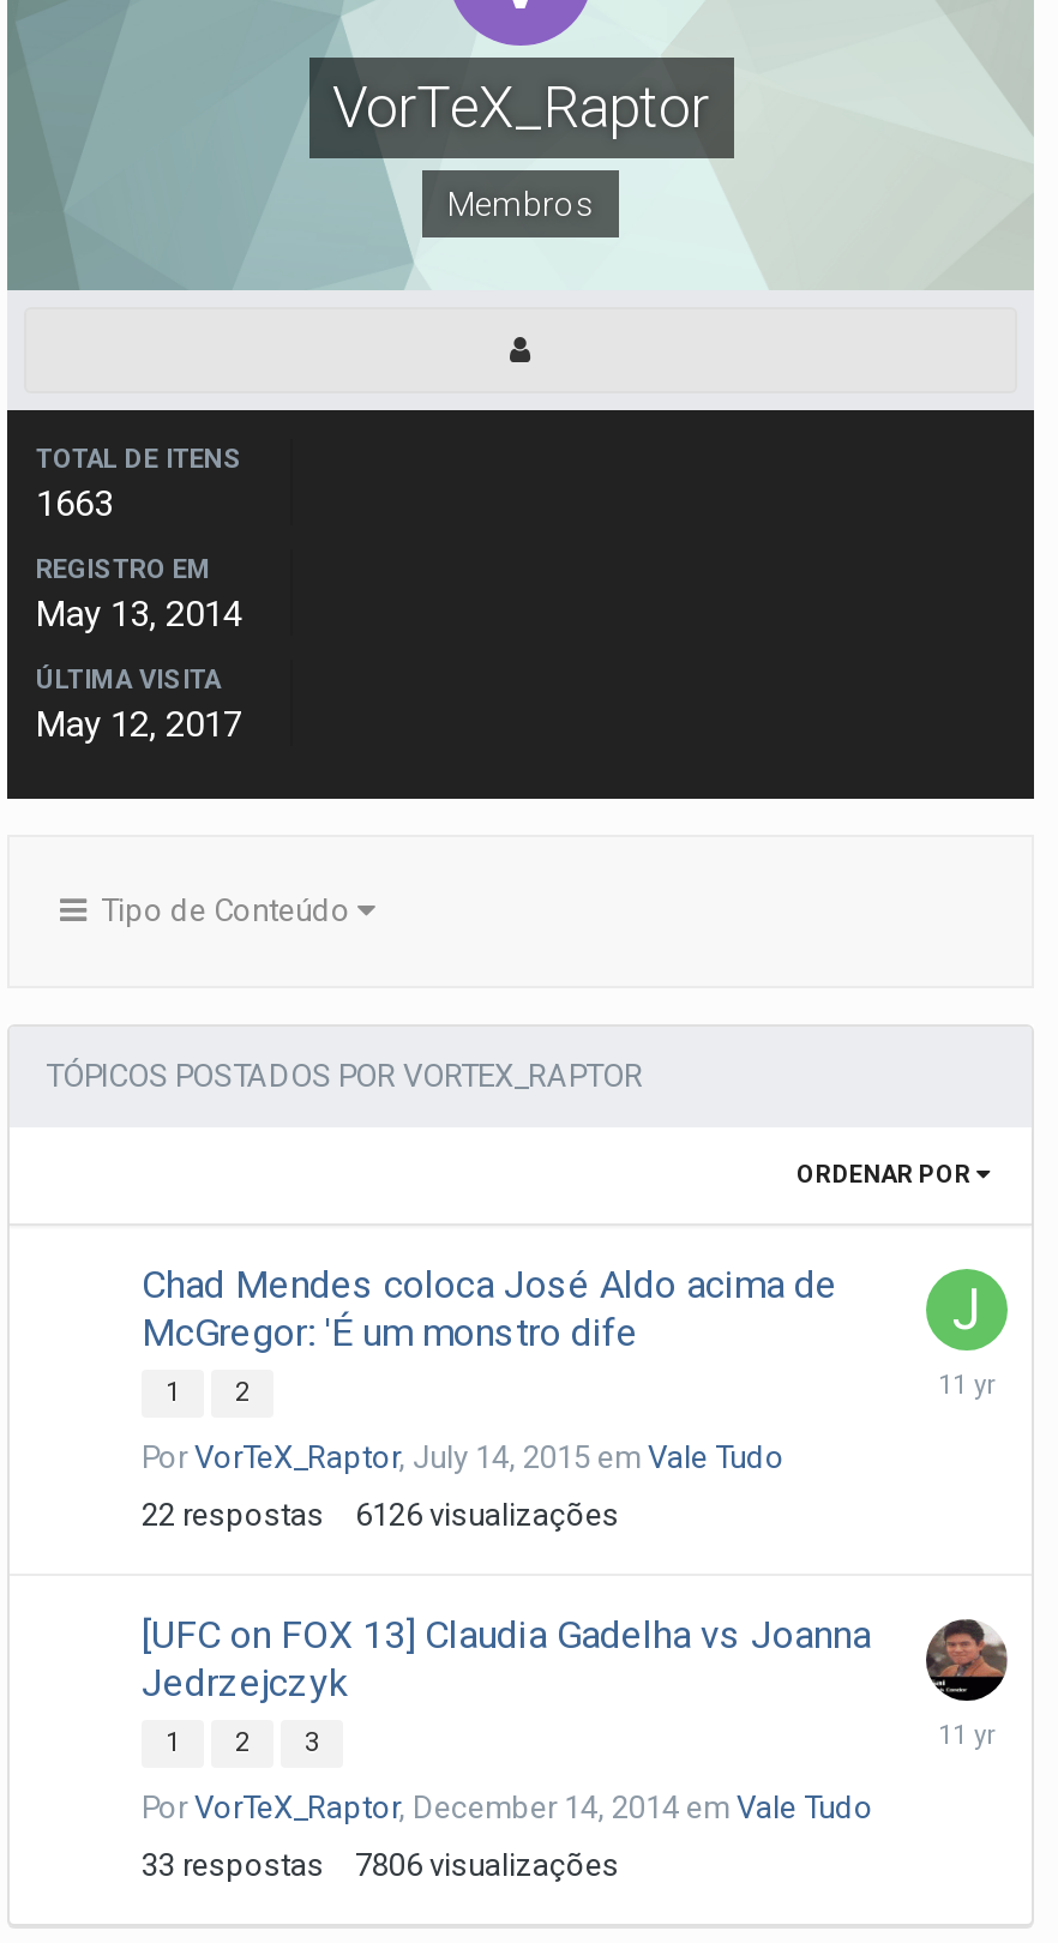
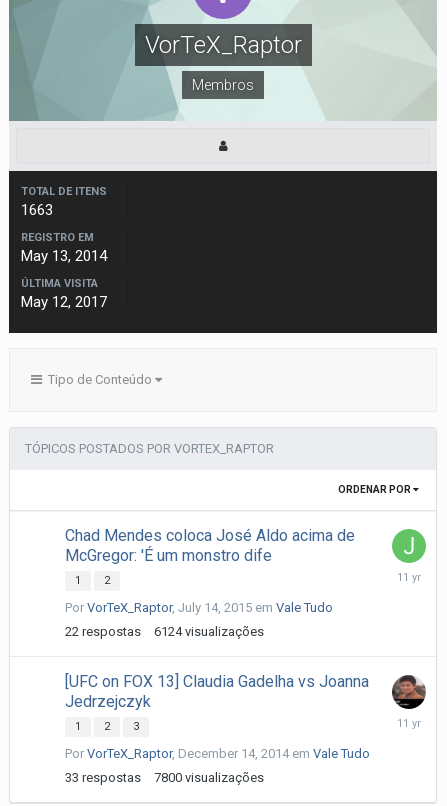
- 6126 visualizações
+ 6124 visualizações

- 7806 visualizações
+ 7800 visualizações
